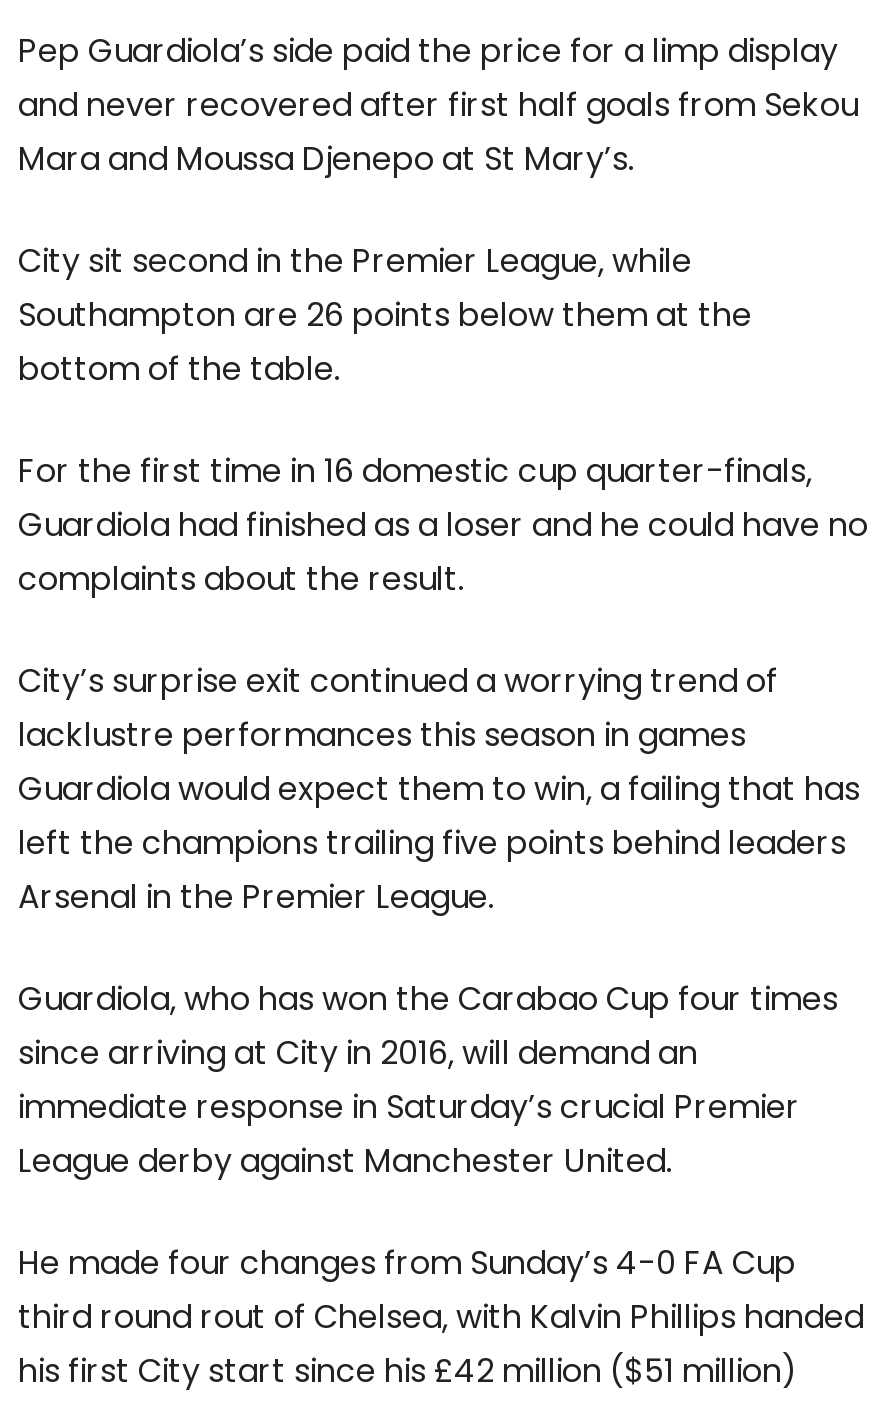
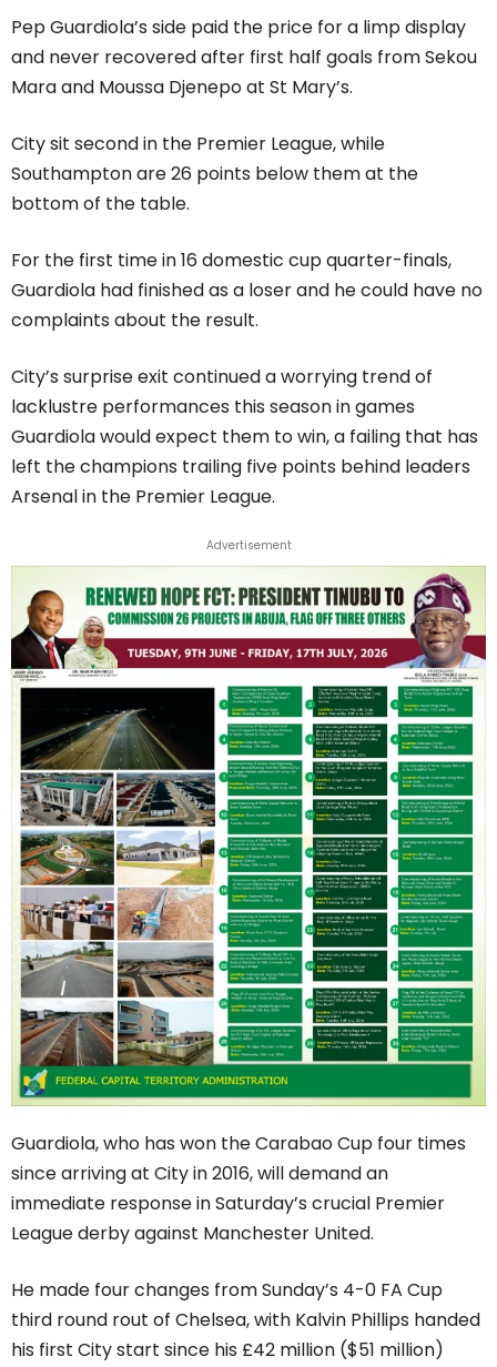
+ [image]

+ Advertisement
